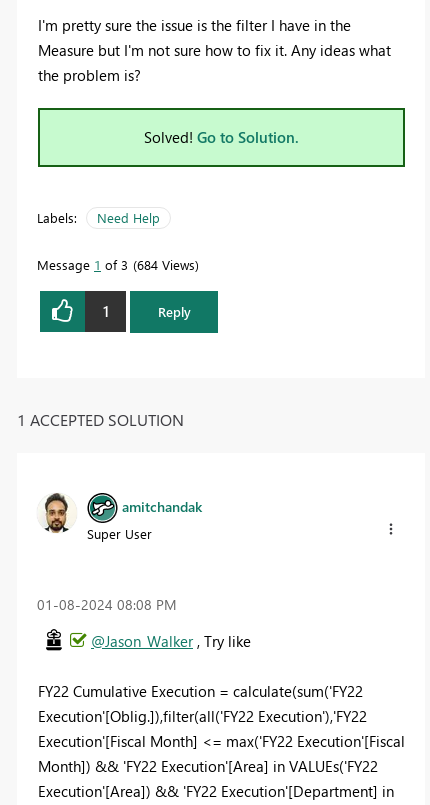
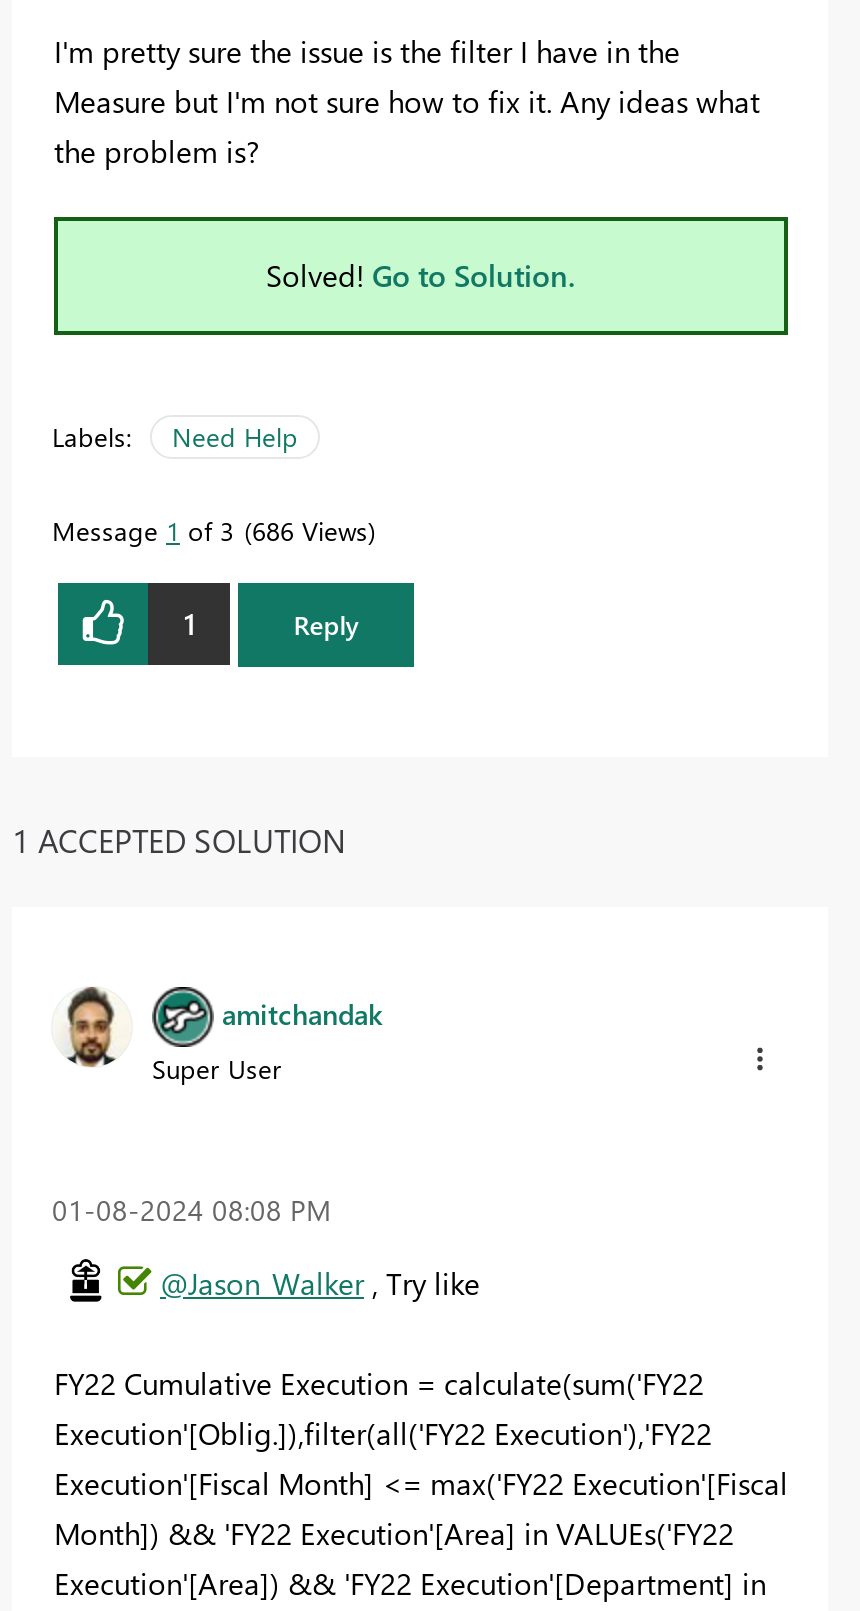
- Message 1 of 3 684 Views
+ Message 1 of 3 686 Views
